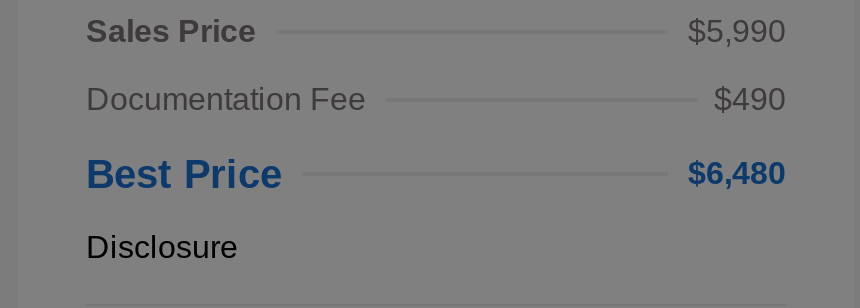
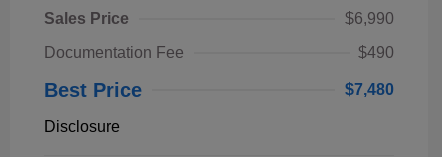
- $5,990
+ $6,990

- $6,480
+ $7,480
